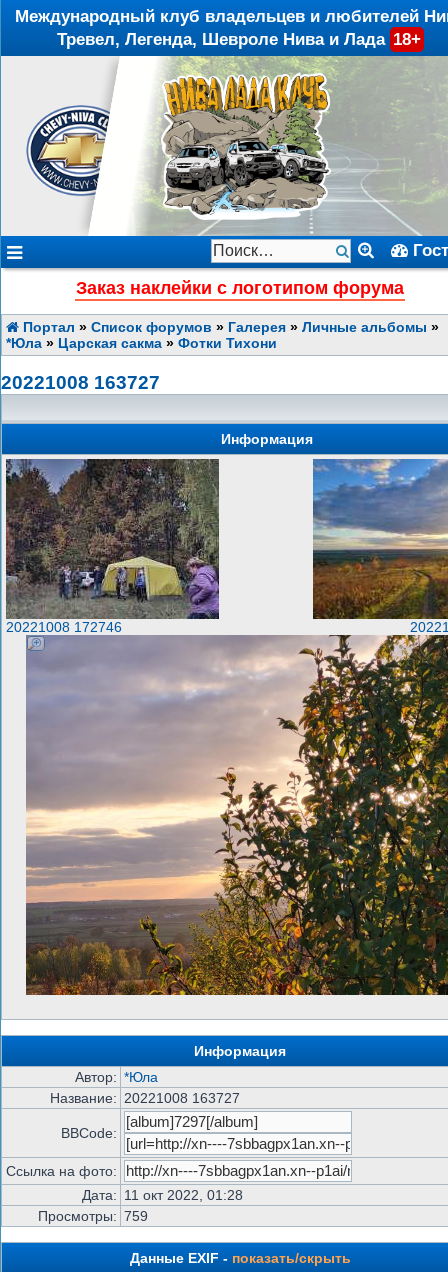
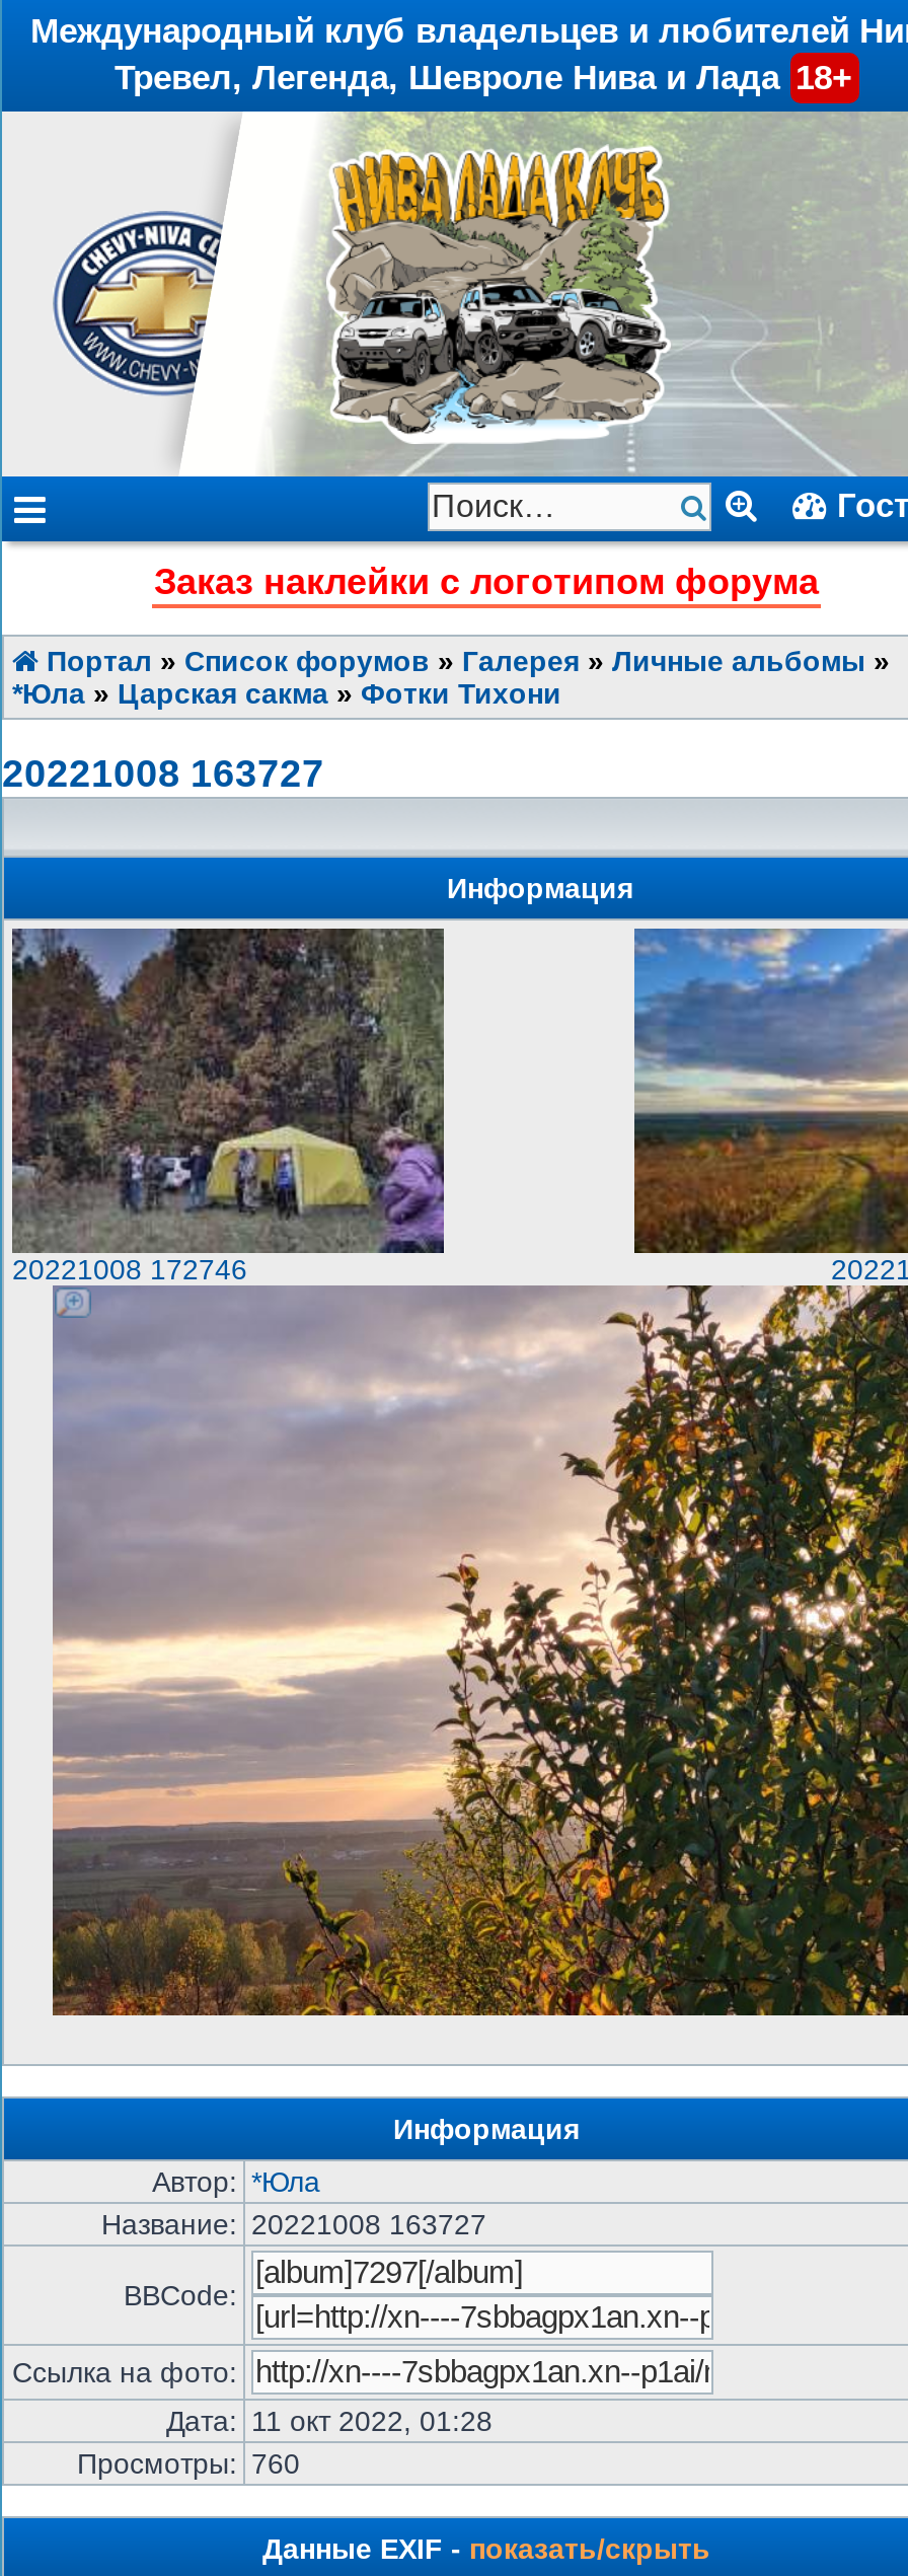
- Просмотры: 759
+ Просмотры: 760
